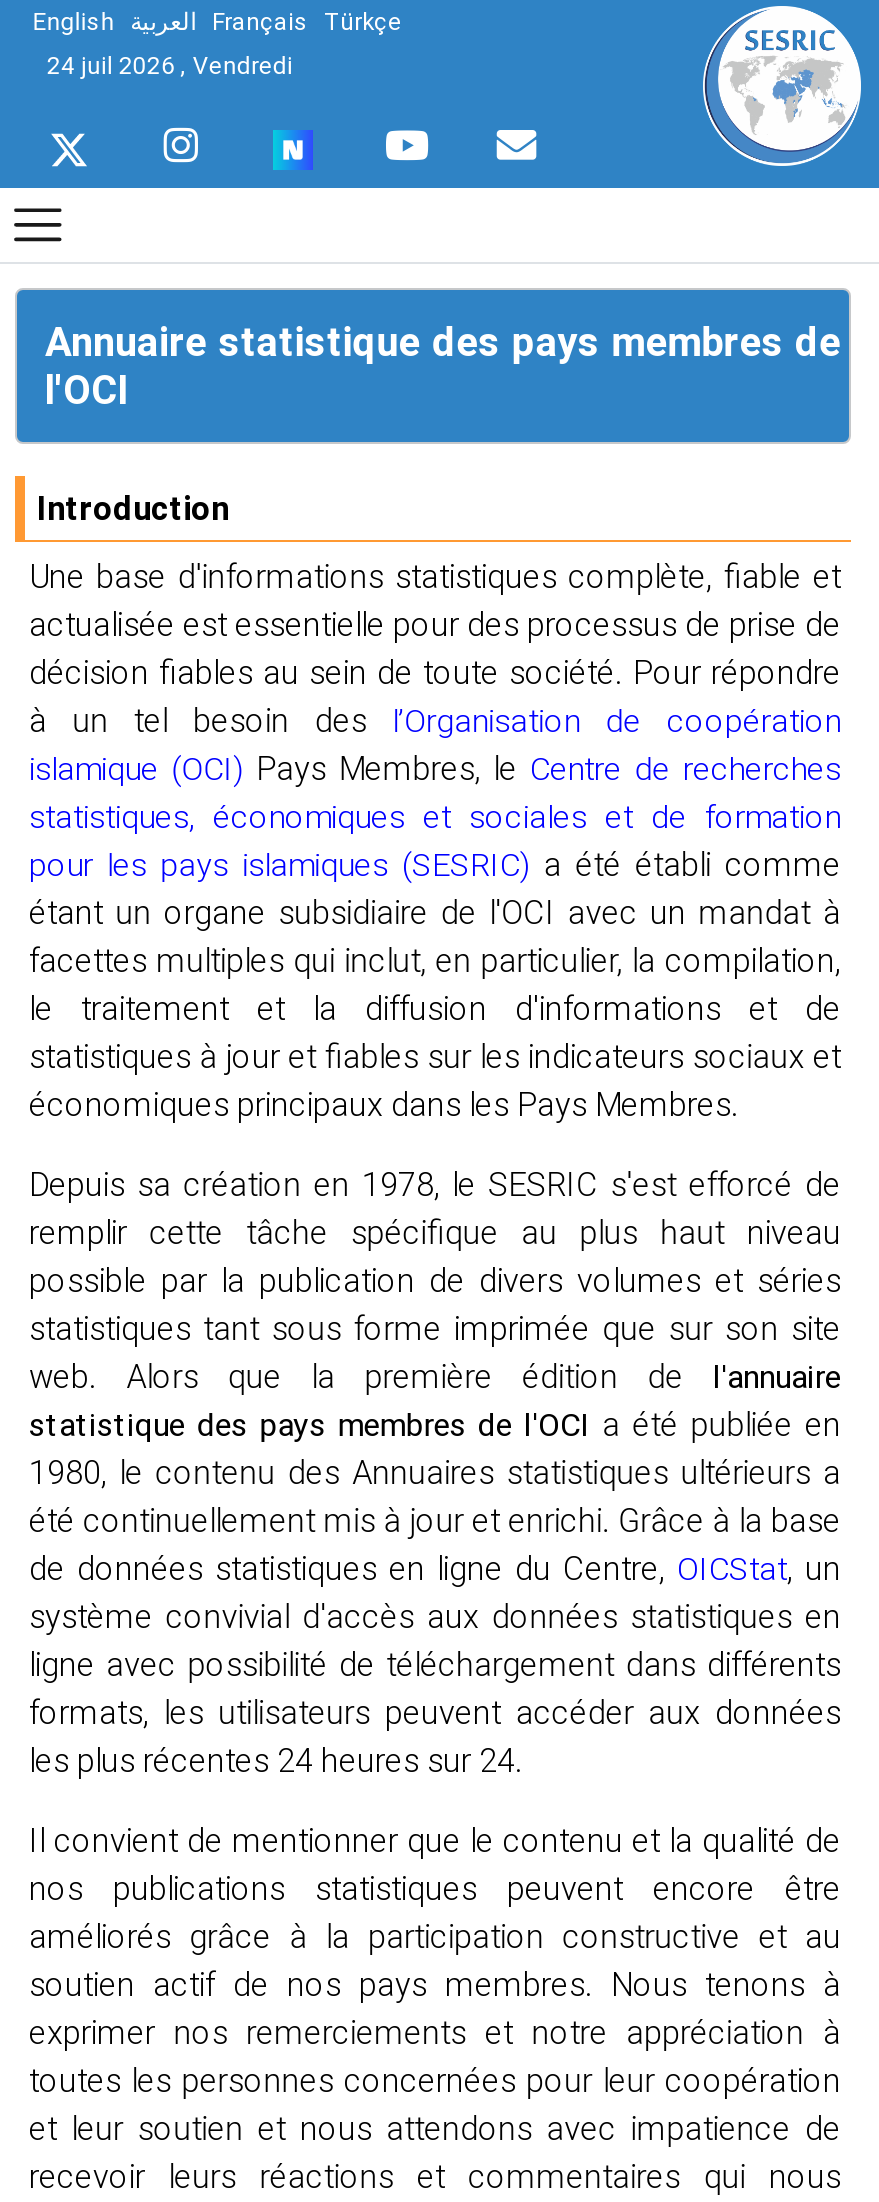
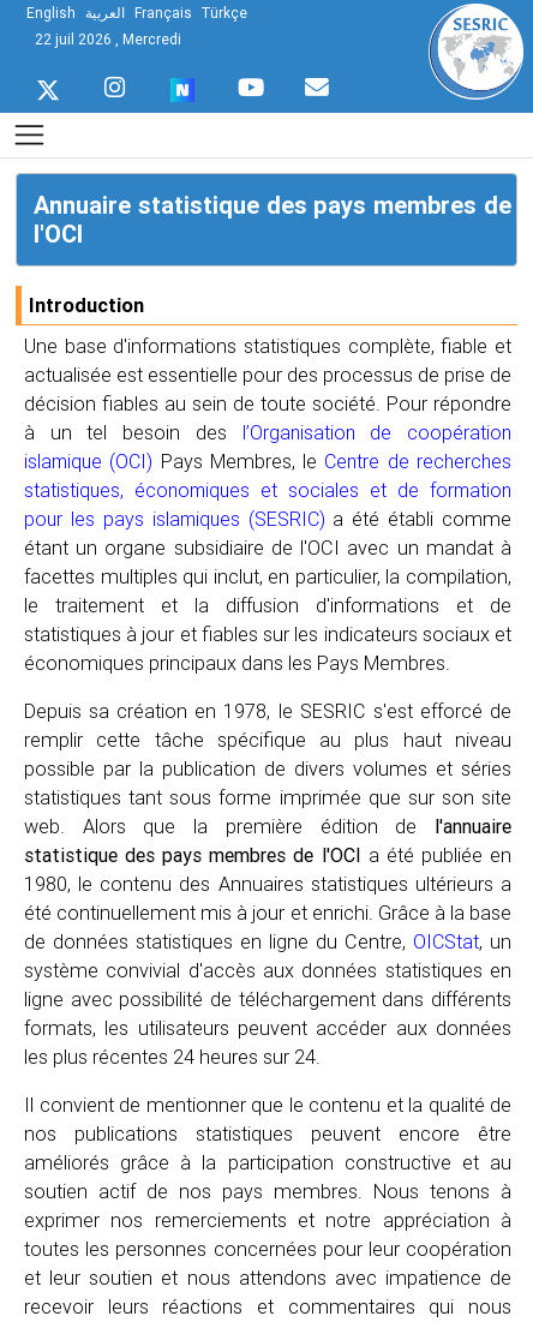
- 24 juil 2026 , Vendredi
+ 22 juil 2026 , Mercredi
